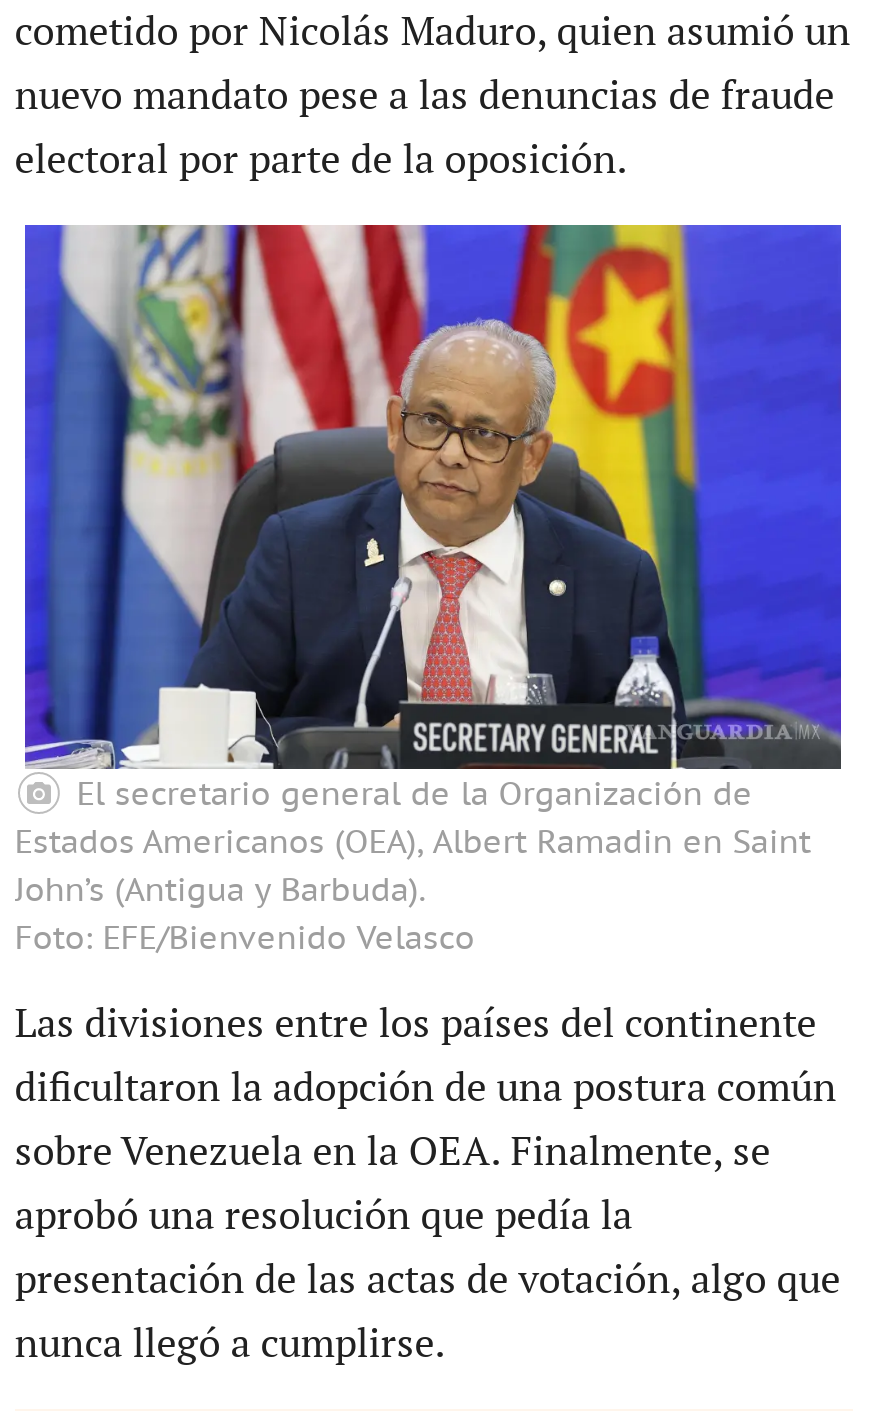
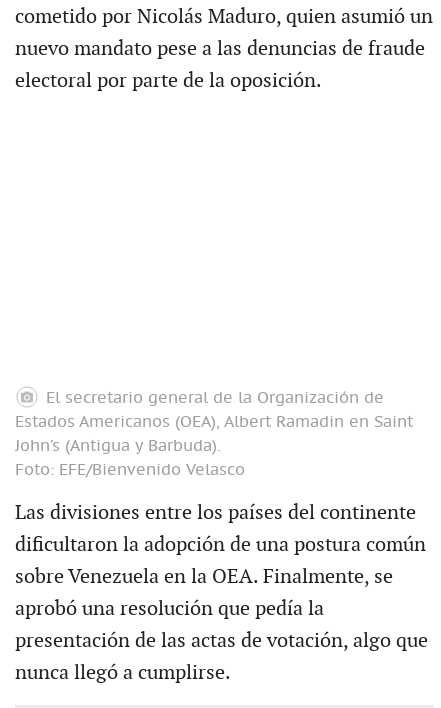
- [image]
